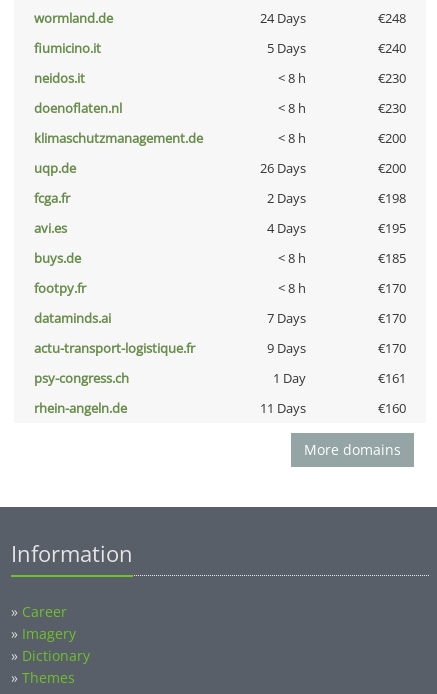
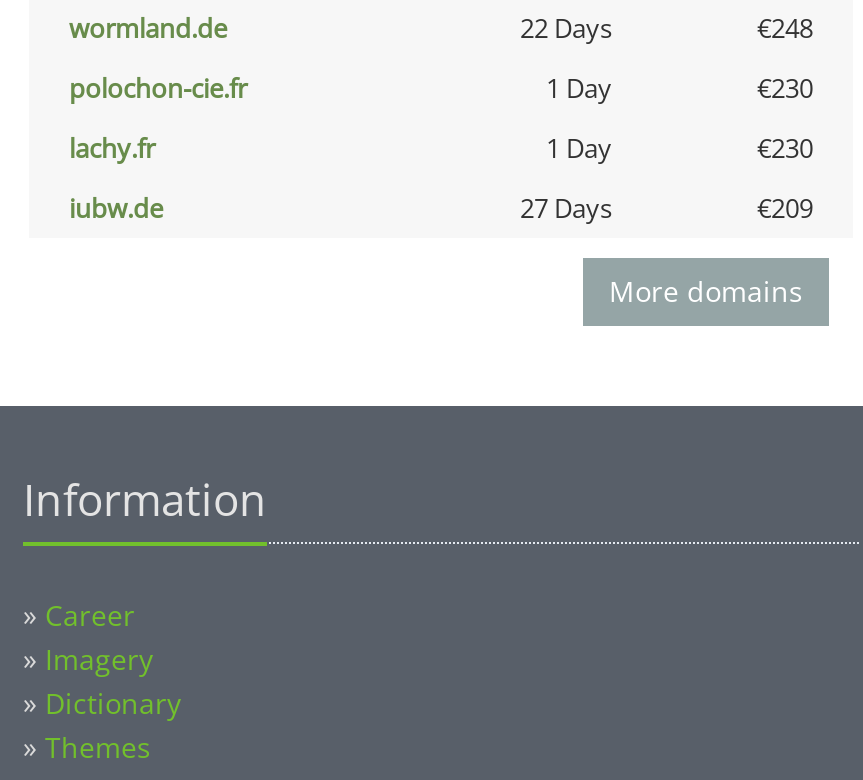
- 24 Days
+ 22 Days

- fiumicino.it
- 5 Days
- €240
- neidos.it
- < 8 h
+ polochon-cie.fr
+ 1 Day

- doenoflaten.nl
- < 8 h
+ lachy.fr
+ 1 Day

- klimaschutzmanagement.de
- < 8 h
- €200
- uqp.de
- 26 Days
- €200
- fcga.fr
- 2 Days
- €198
- avi.es
- 4 Days
- €195
- buys.de
- < 8 h
- €185
- footpy.fr
- < 8 h
- €170
- dataminds.ai
- 7 Days
- €170
- actu-transport-logistique.fr
- 9 Days
- €170
- psy-congress.ch
- 1 Day
- €161
- rhein-angeln.de
- 11 Days
- €160
+ iubw.de
+ 27 Days
+ €209
